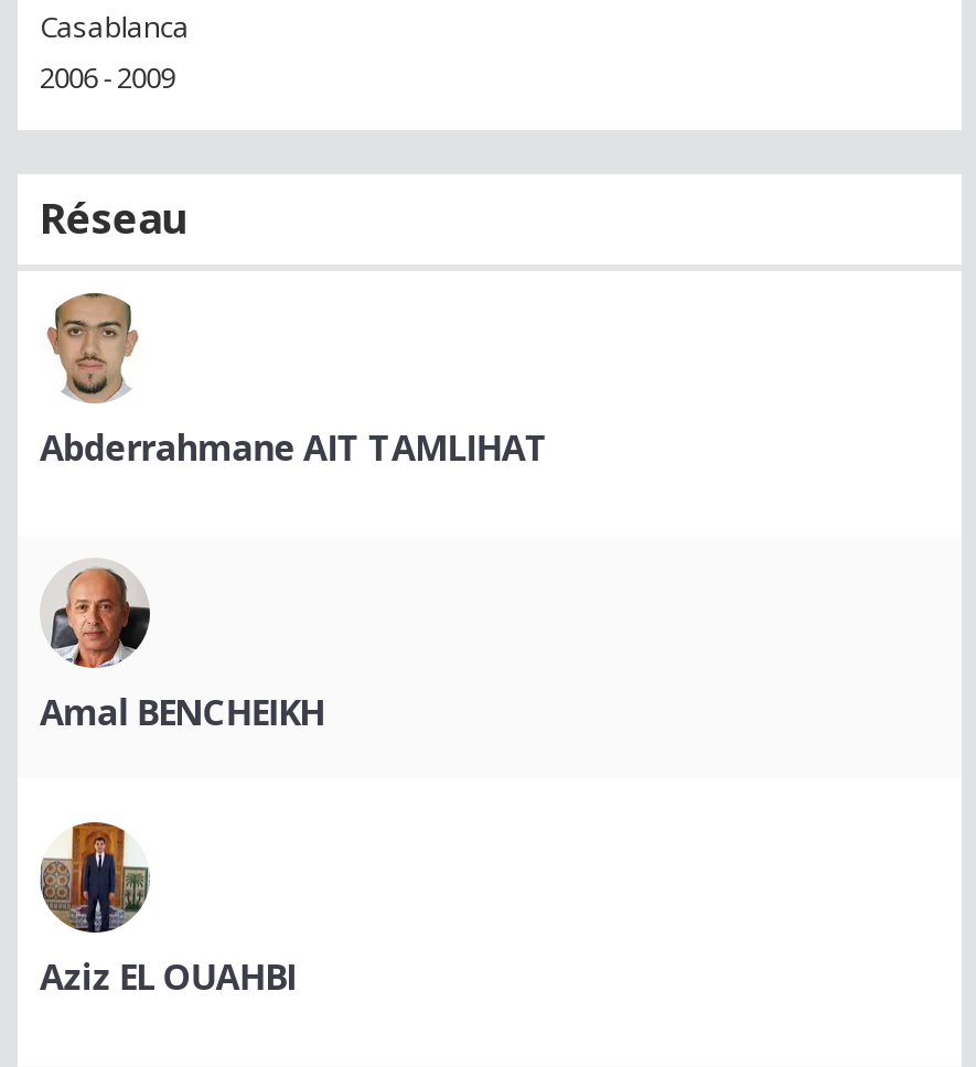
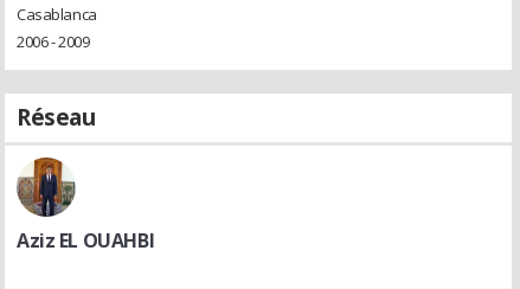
- [image]
- Abderrahmane AIT TAMLIHAT

- [image]
- Amal BENCHEIKH
